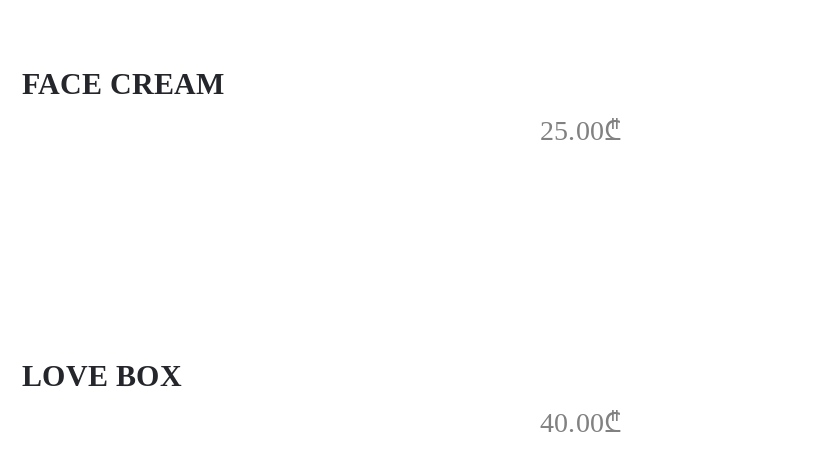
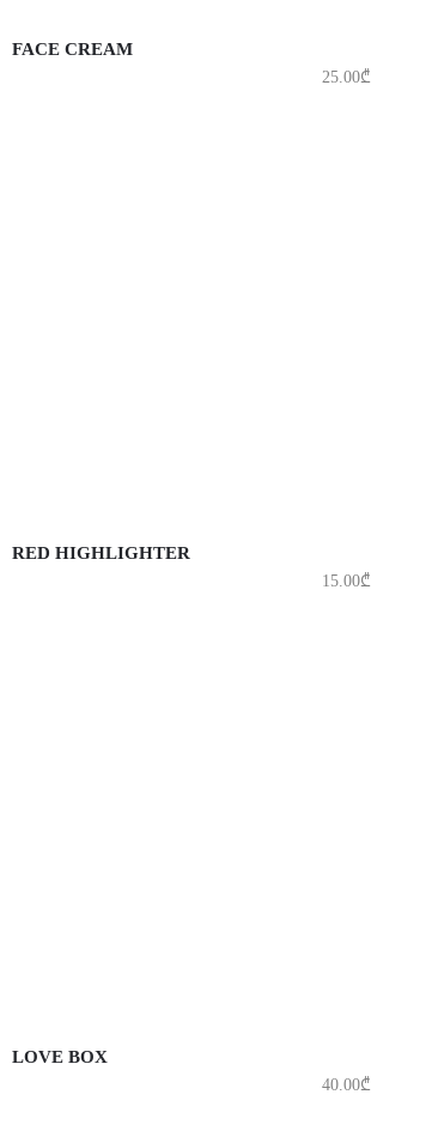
+ RED HIGHLIGHTER
+ 15.00₾
